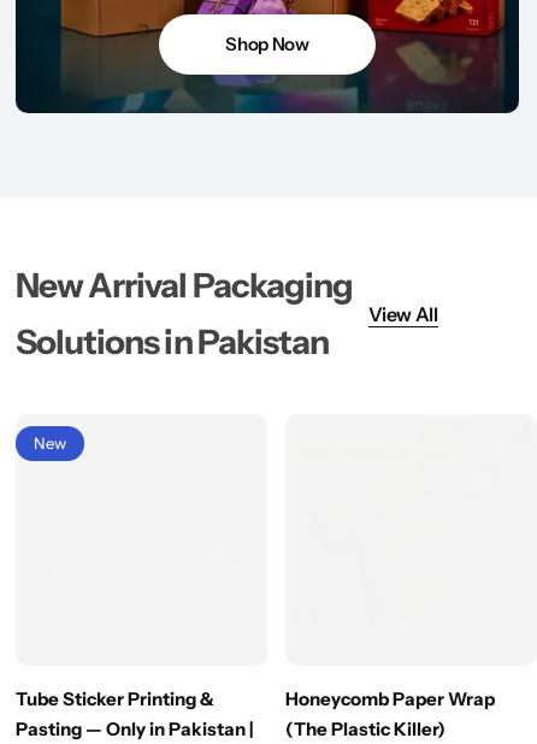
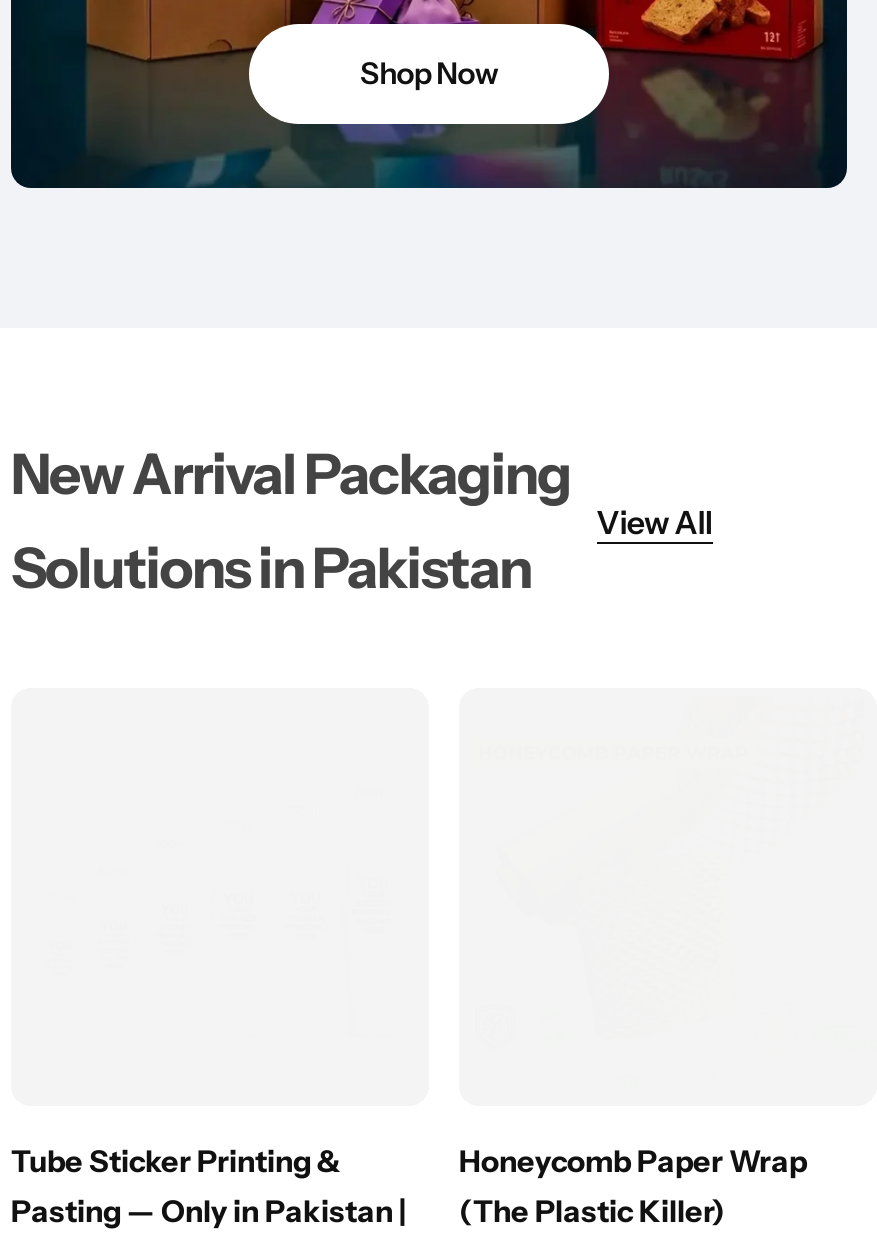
- New
